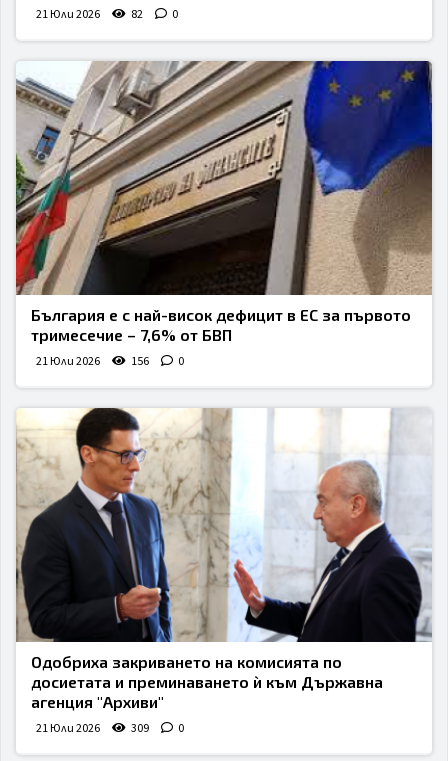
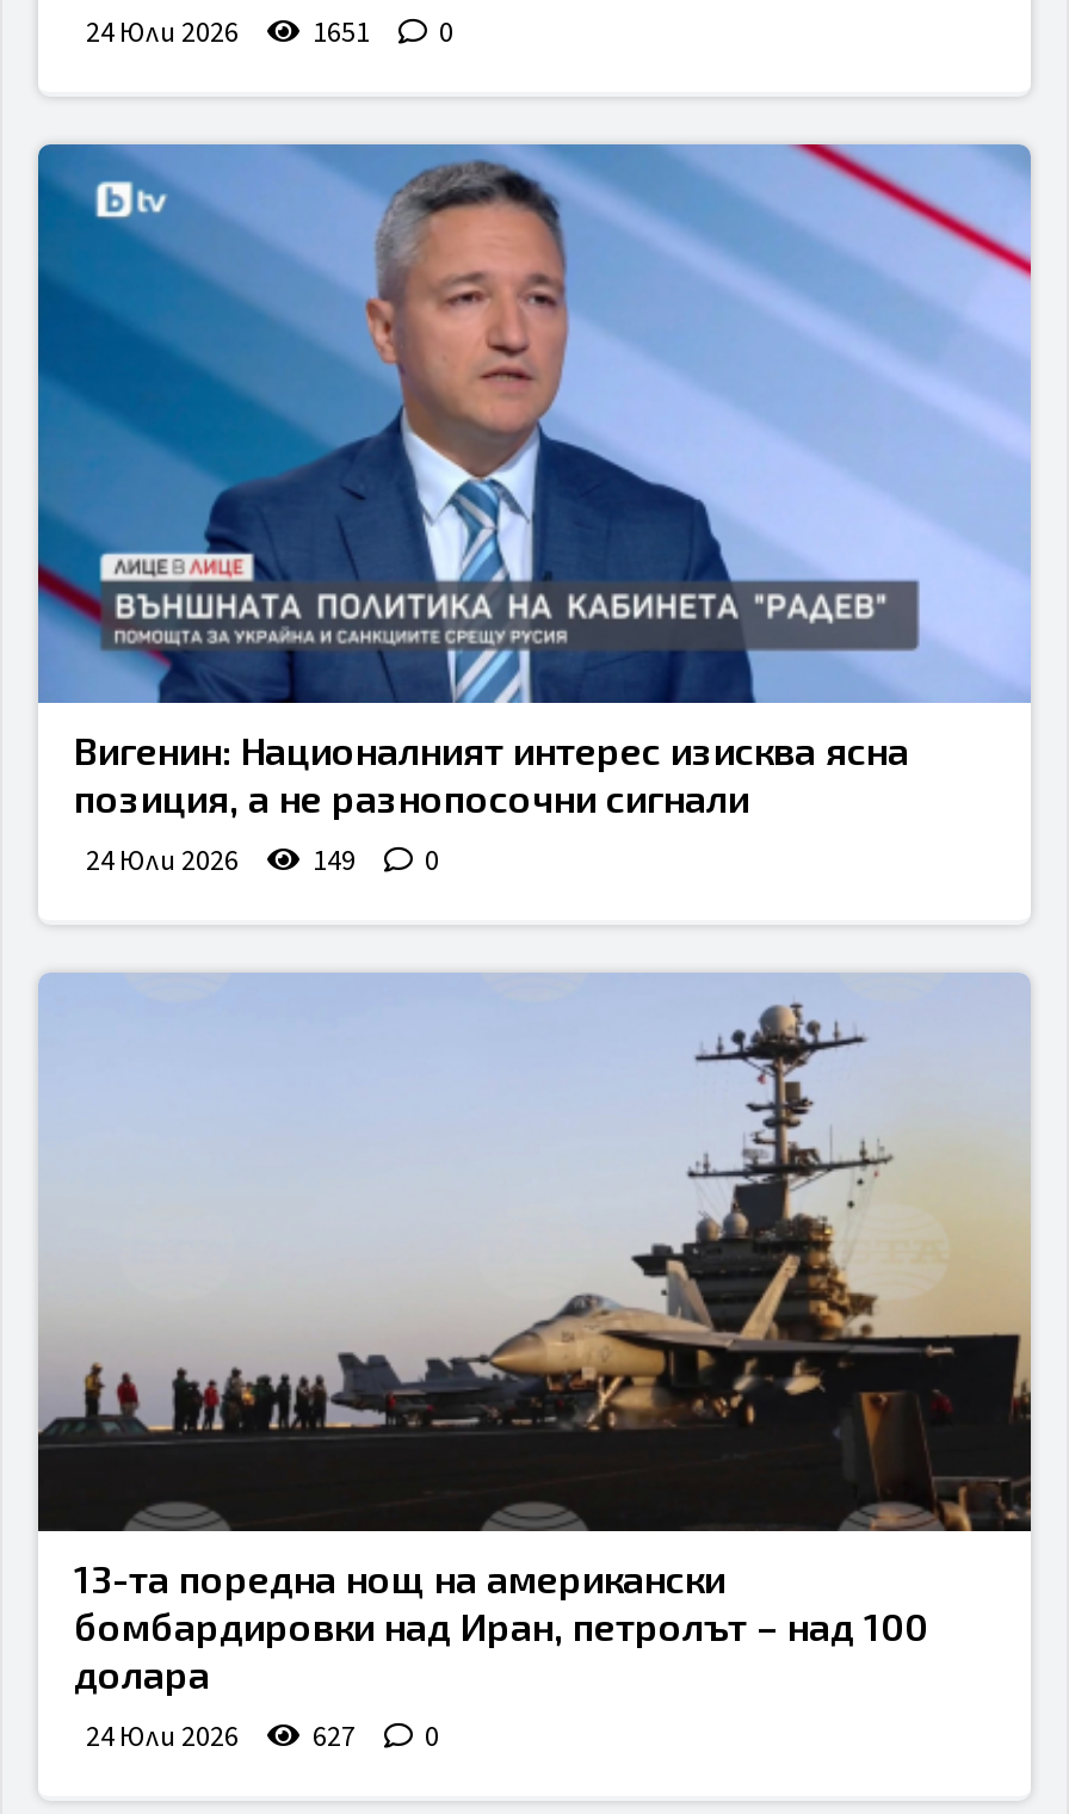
- 21 Юли 2026
- 82
+ 24 Юли 2026
+ 1651

- [image]
- България е с най-висок дефицит в ЕС за първото
- тримесечие – 7,6% от БВП
+ [image]
+ Вигенин: Националният интерес изисква ясна
+ позиция, а не разнопосочни сигнали

- 21 Юли 2026
- 156
+ 24 Юли 2026
+ 149

- [image]
- Одобриха закриването на комисията по
- досиетата и преминаването ѝ към Държавна
- агенция "Архиви"
+ [image]
+ 13-та поредна нощ на американски
+ бомбардировки над Иран, петролът – над 100
+ долара

- 21 Юли 2026
- 309
+ 24 Юли 2026
+ 627
